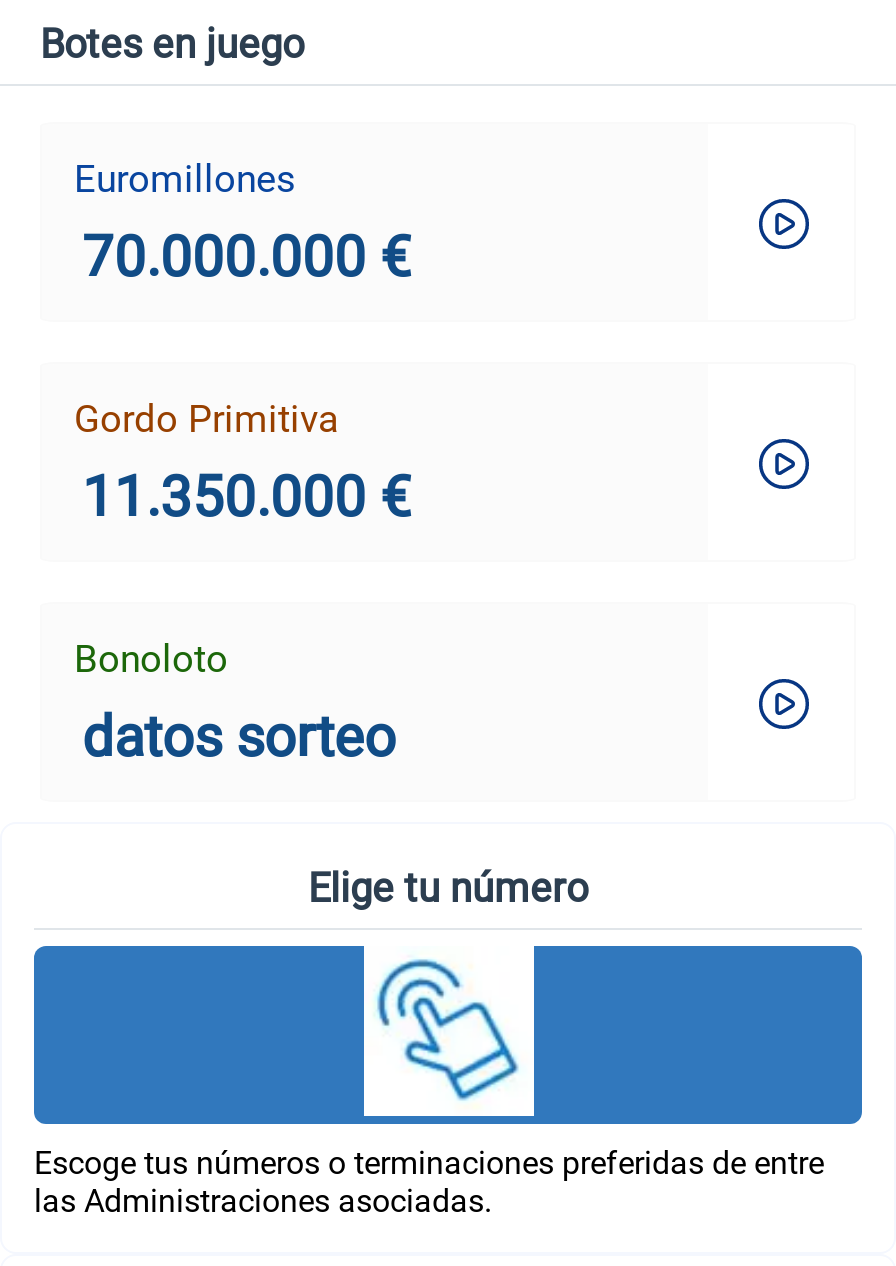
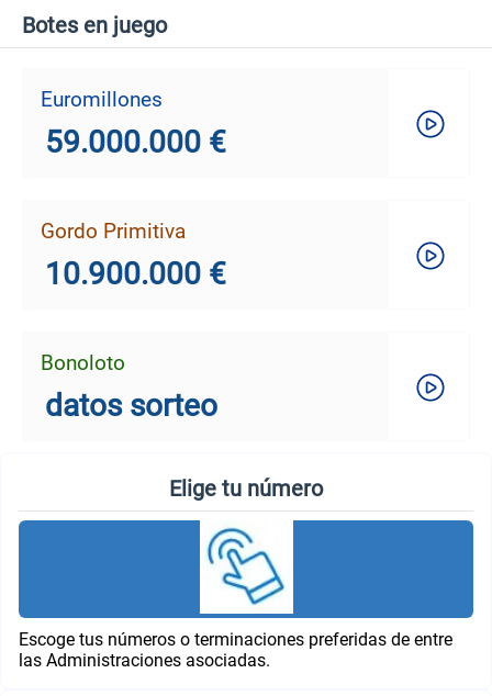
- 70.000.000 €
+ 59.000.000 €

- 11.350.000 €
+ 10.900.000 €
